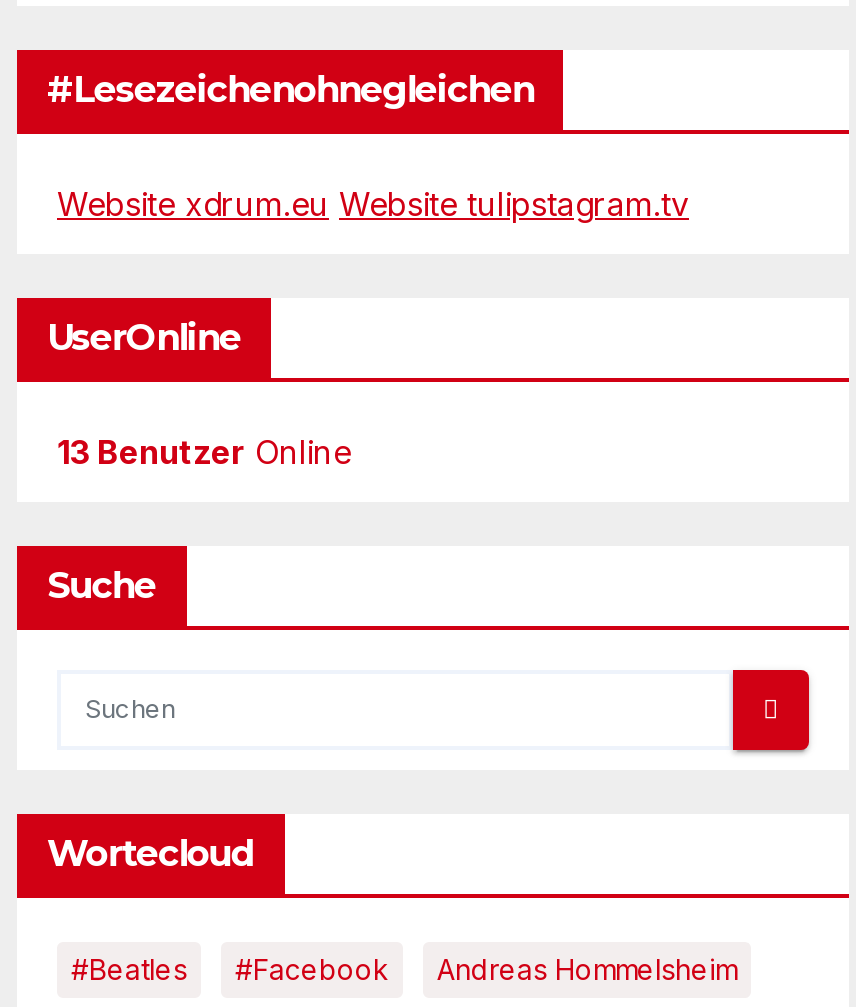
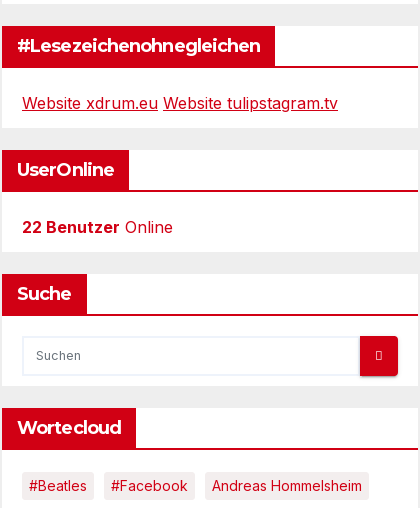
- 13 Benutzer Online
+ 22 Benutzer Online
